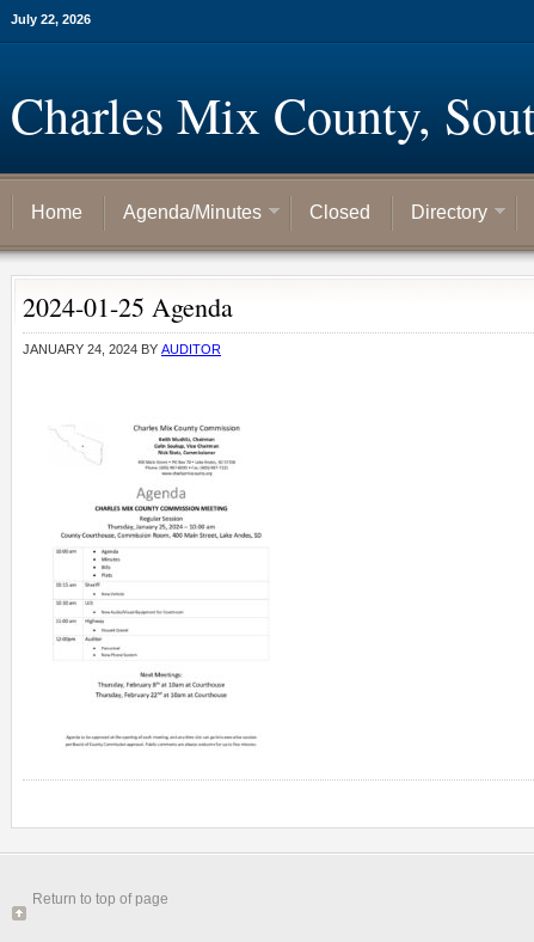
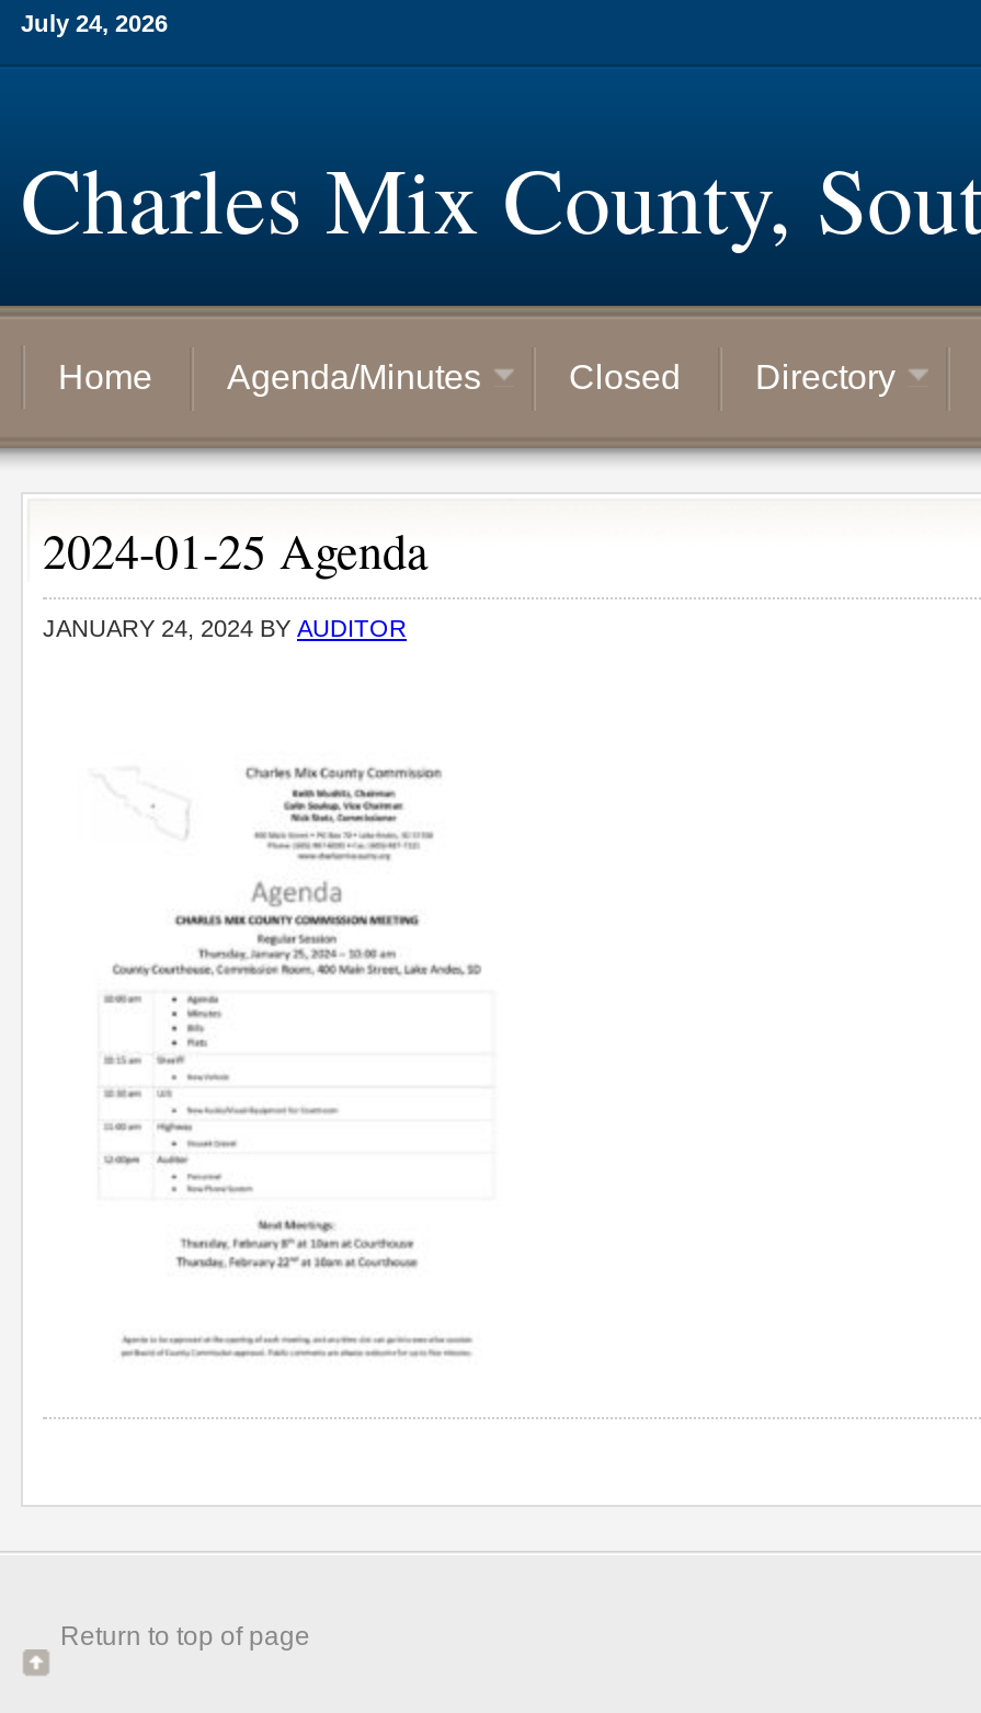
- July 22, 2026
+ July 24, 2026
